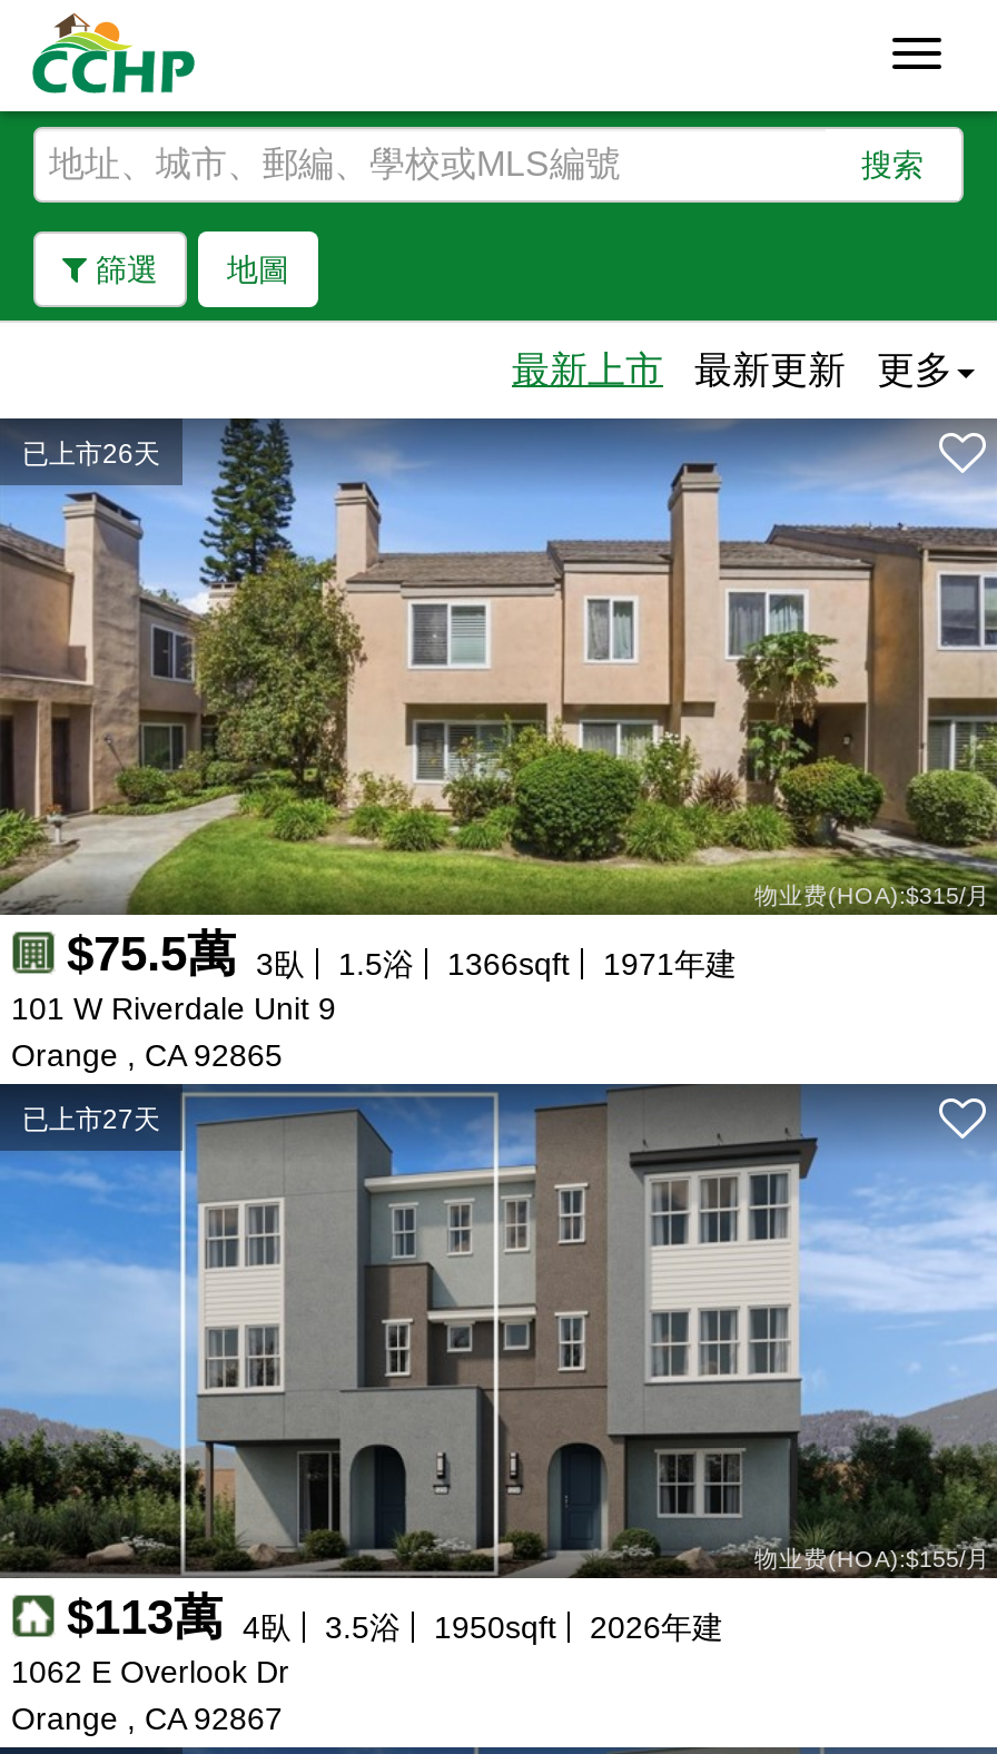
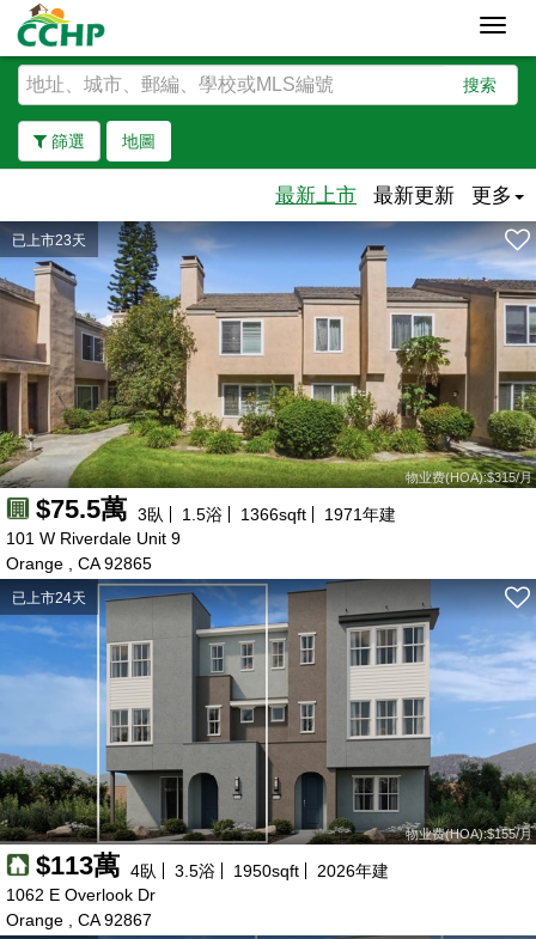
- 已上市26天
+ 已上市23天

- 已上市27天
+ 已上市24天
